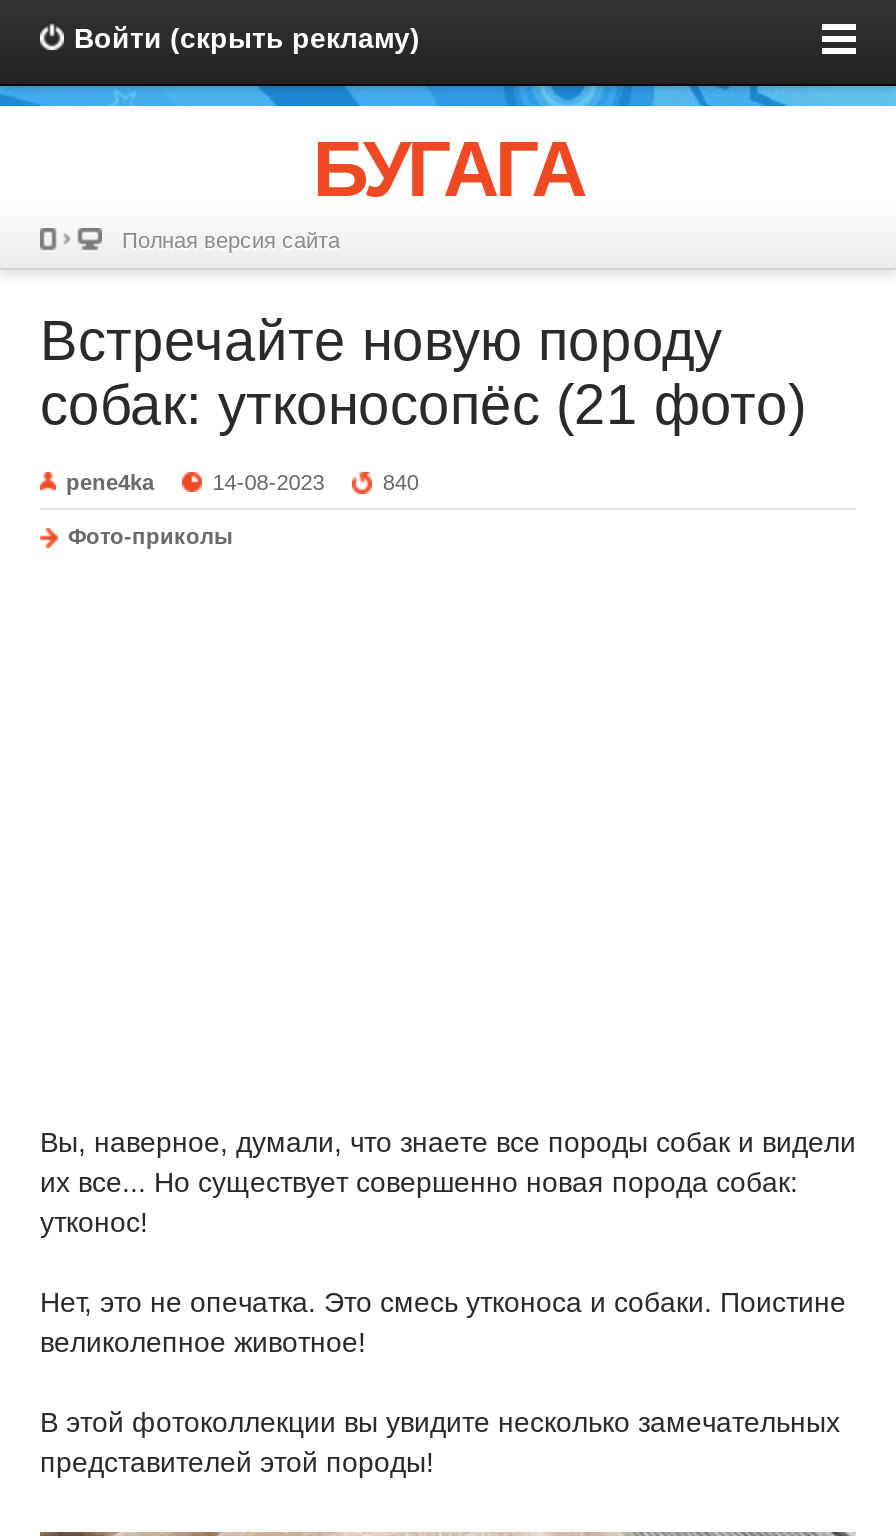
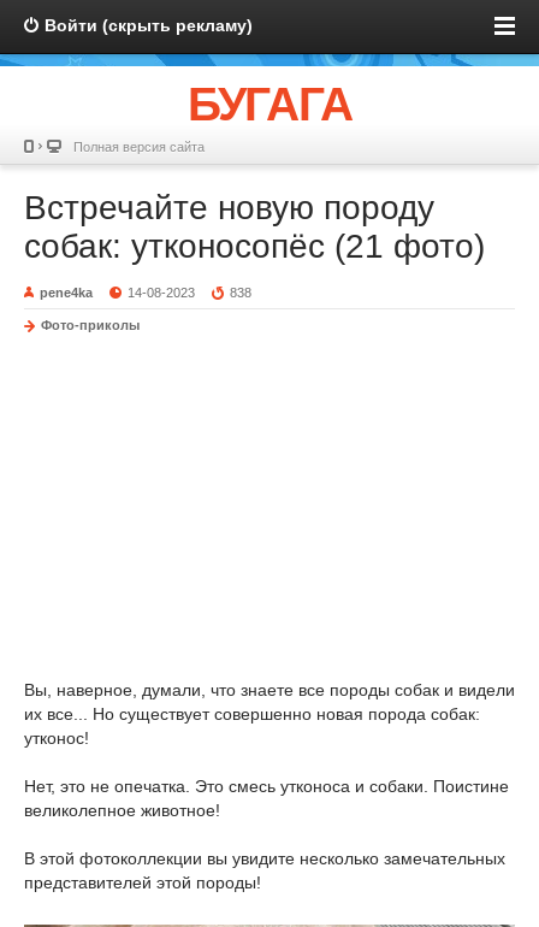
- 840
+ 838
